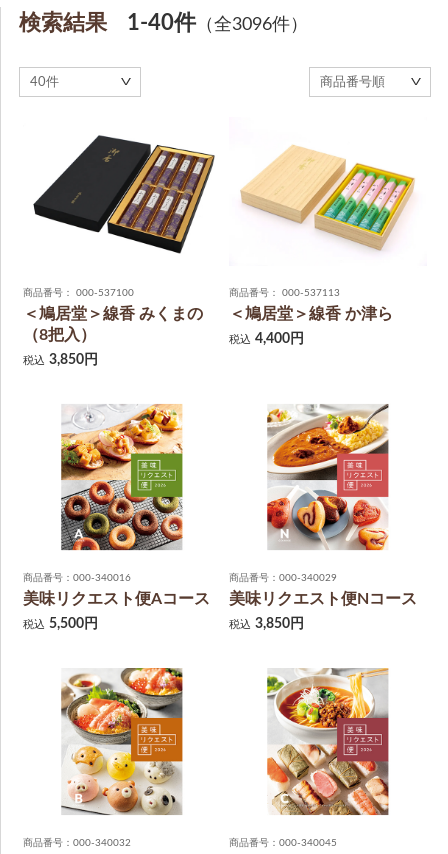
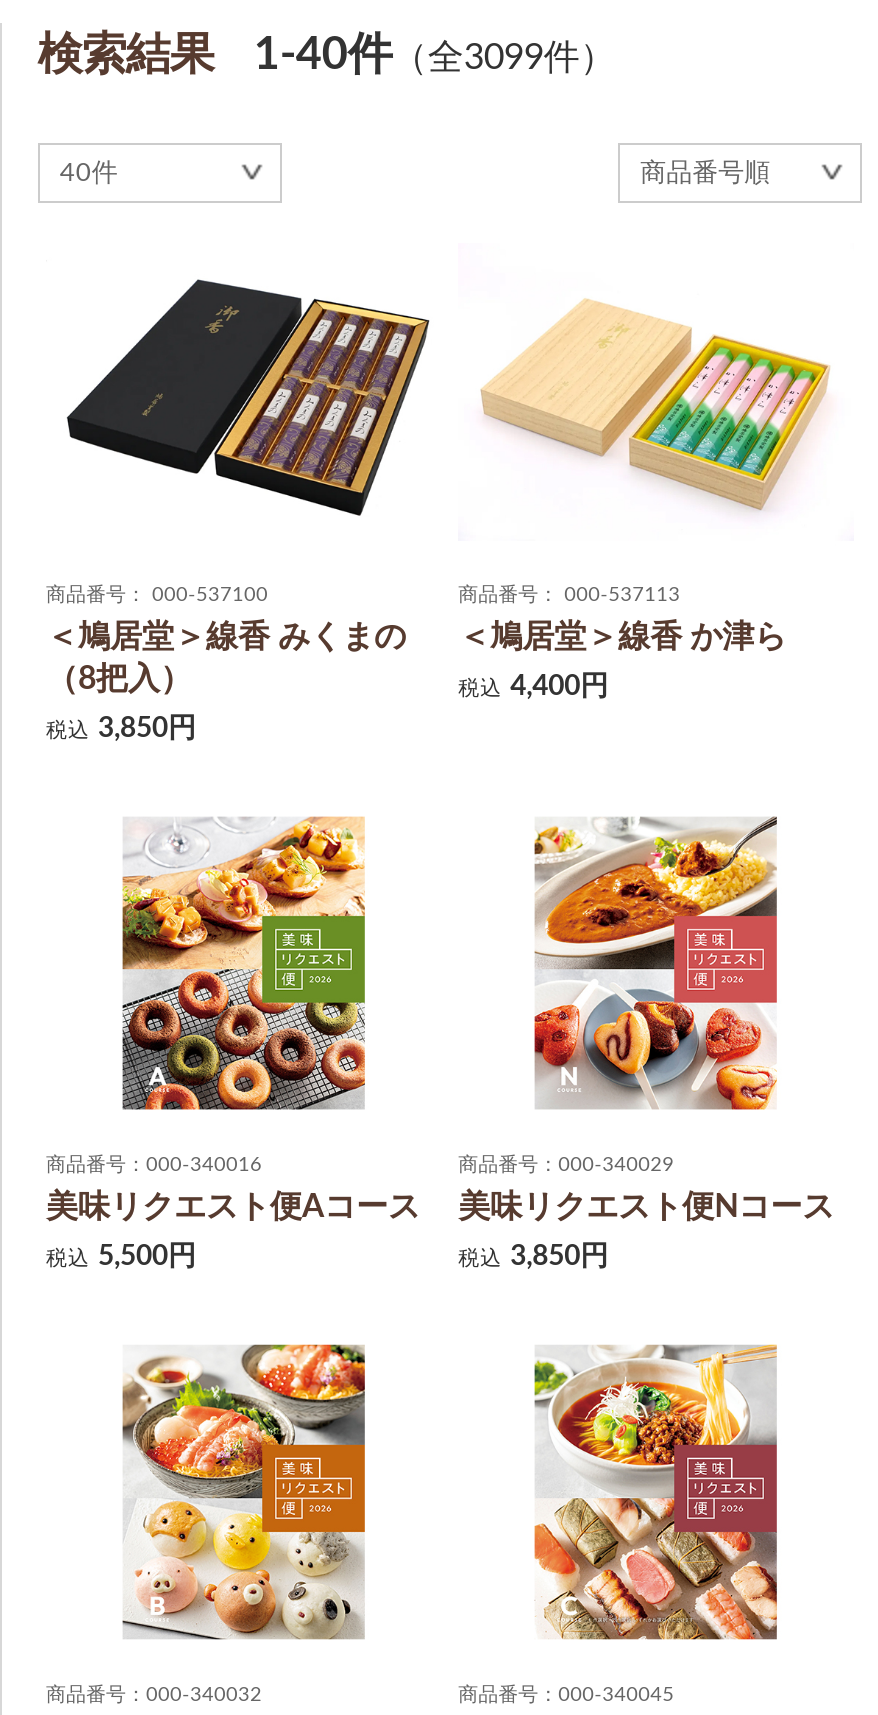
- 検索結果 1-40件（全3096件）
+ 検索結果 1-40件（全3099件）
